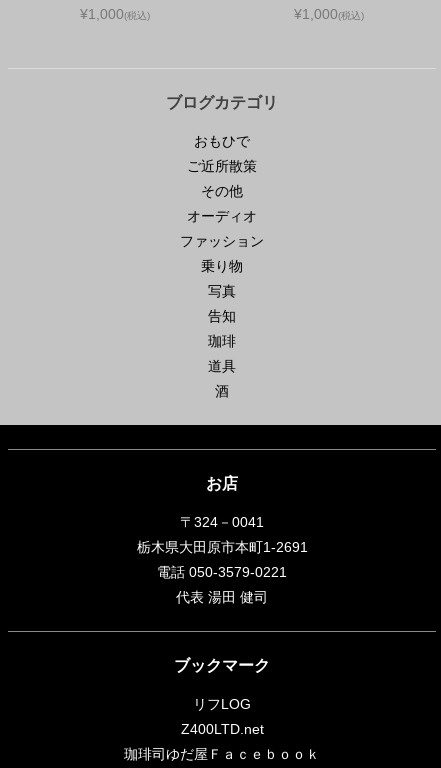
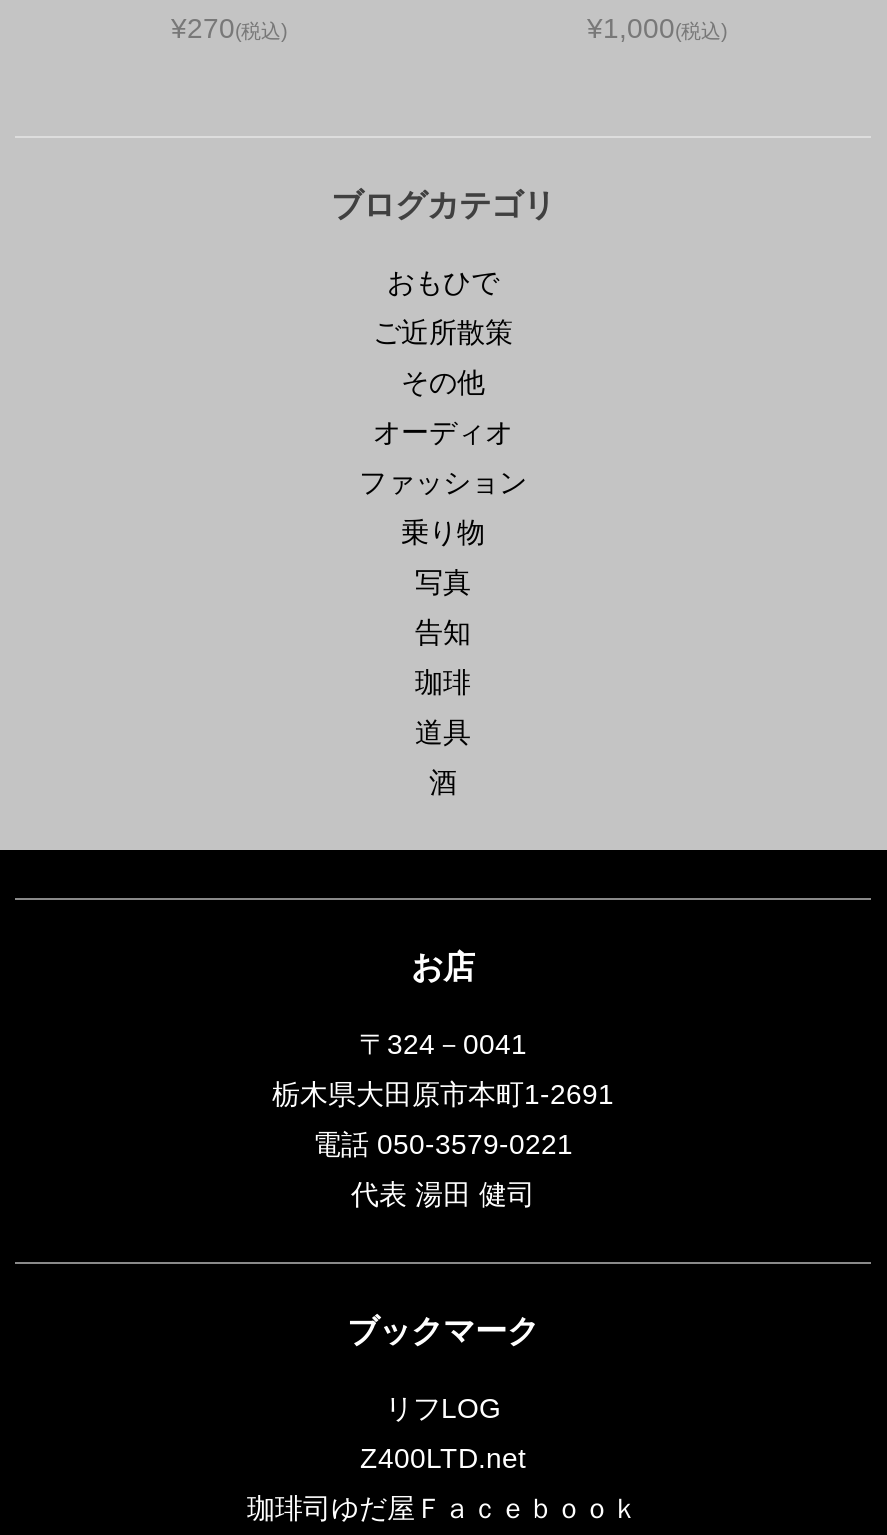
- ¥1,000(税込)
+ ¥270(税込)
